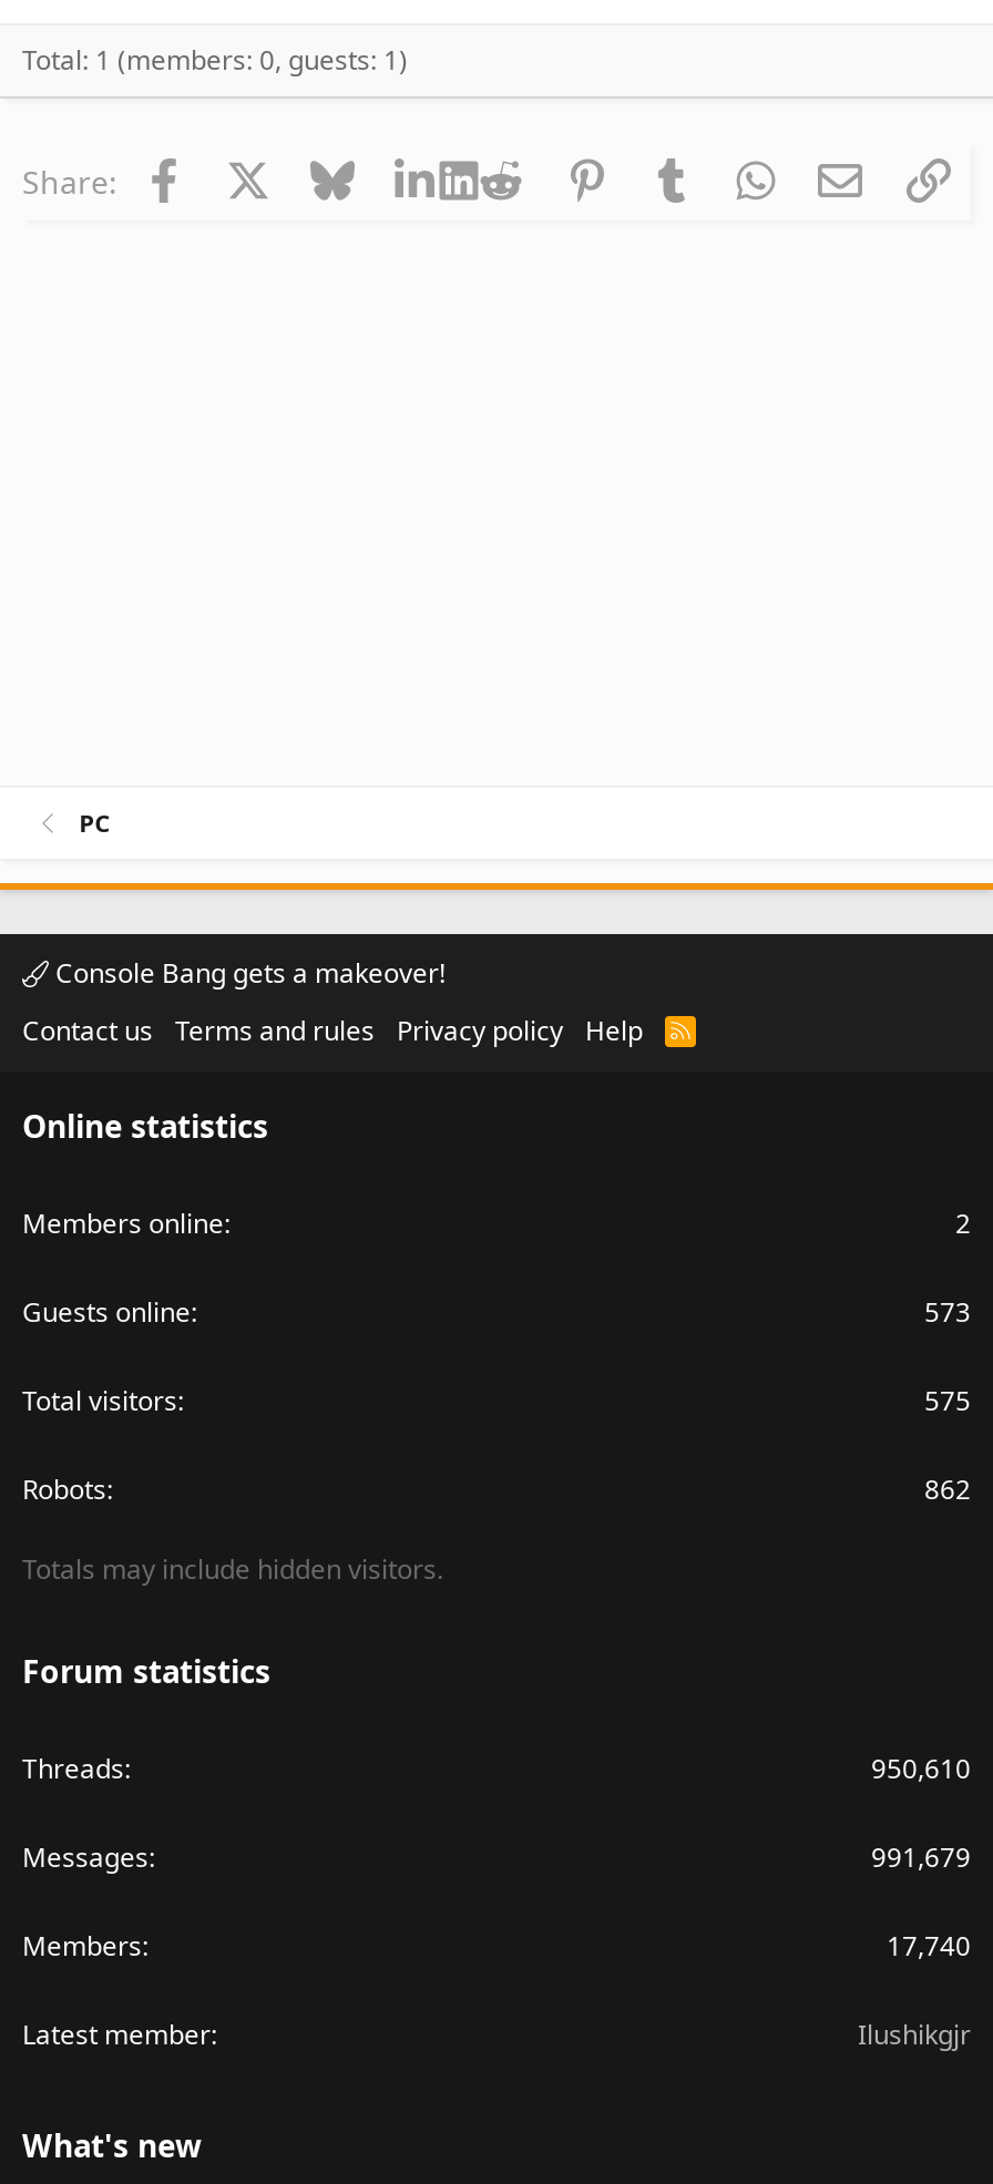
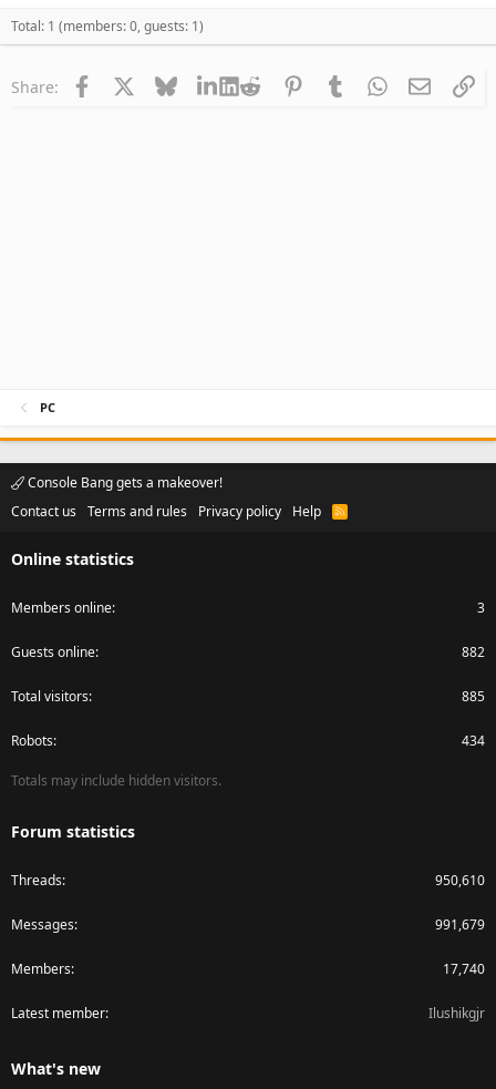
- 2
+ 3

- 573
+ 882

- 575
+ 885

- 862
+ 434
